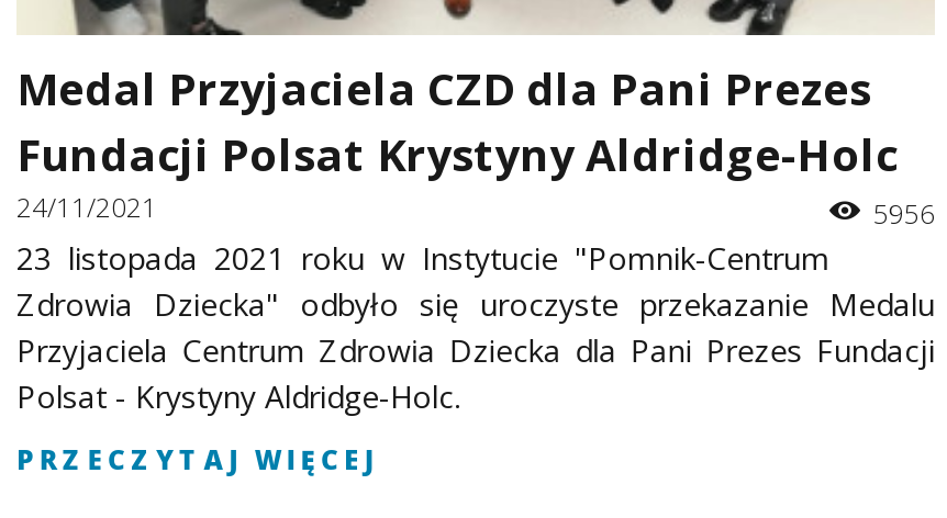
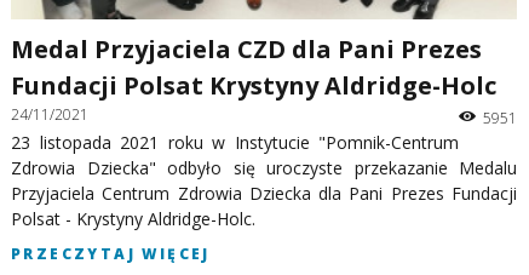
- 5956
+ 5951
